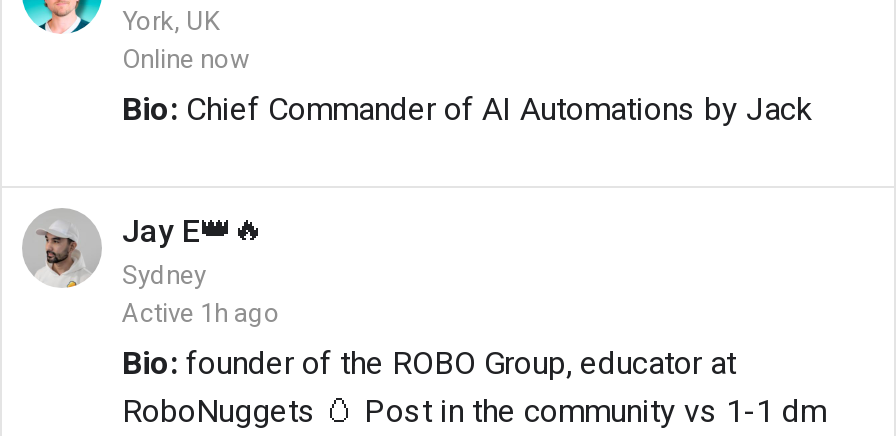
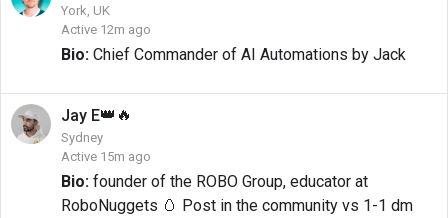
- Online now
+ Active 12m ago

- Active 1h ago
+ Active 15m ago
